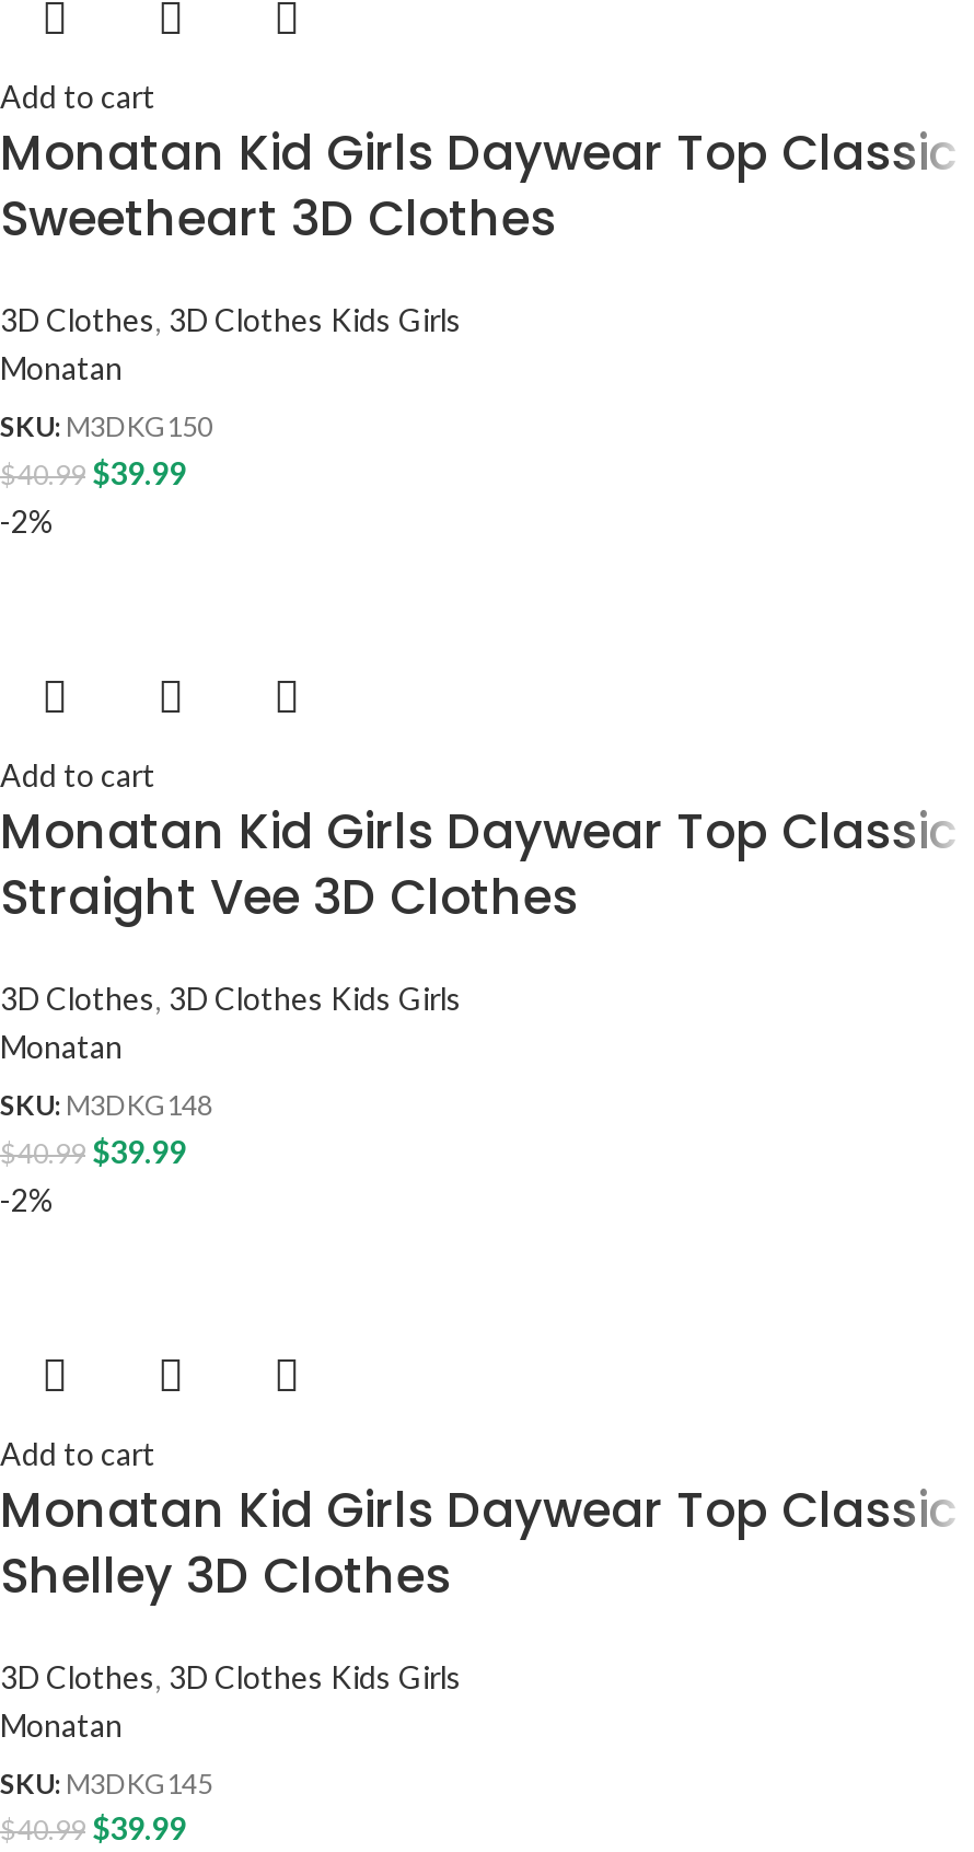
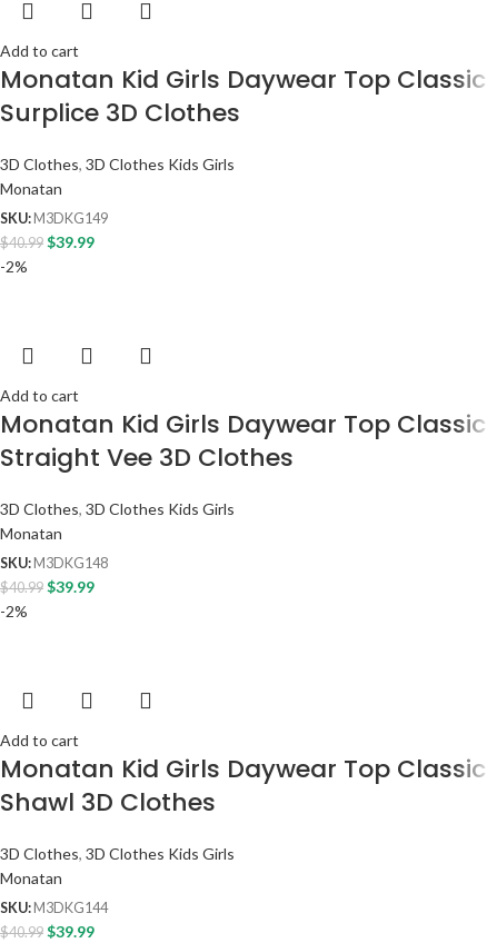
- Sweetheart 3D Clothes
+ Surplice 3D Clothes

- SKU: M3DKG150
+ SKU: M3DKG149

- Shelley 3D Clothes
+ Shawl 3D Clothes

- SKU: M3DKG145
+ SKU: M3DKG144
